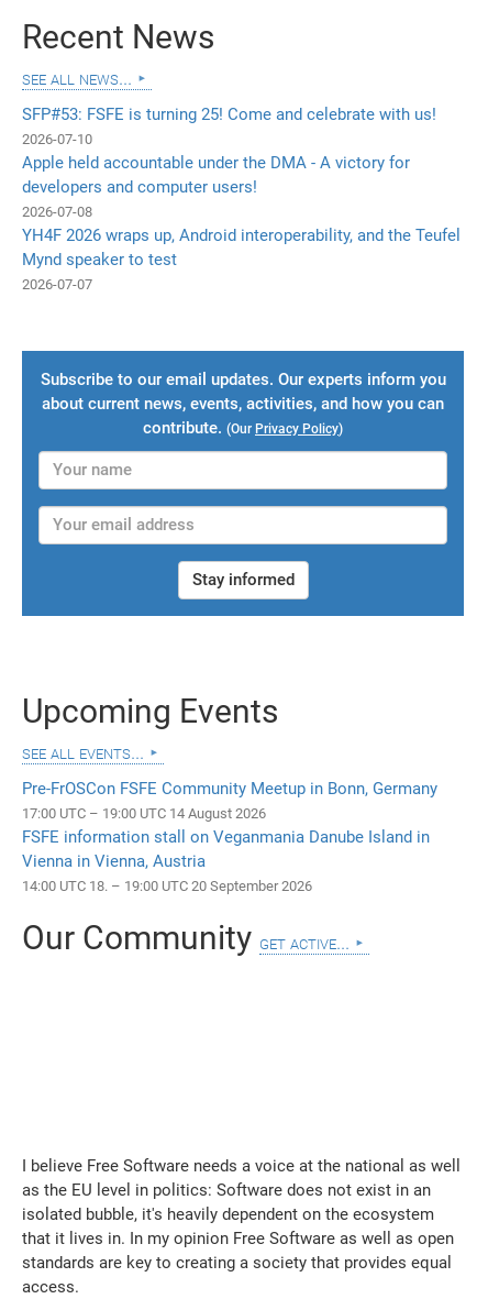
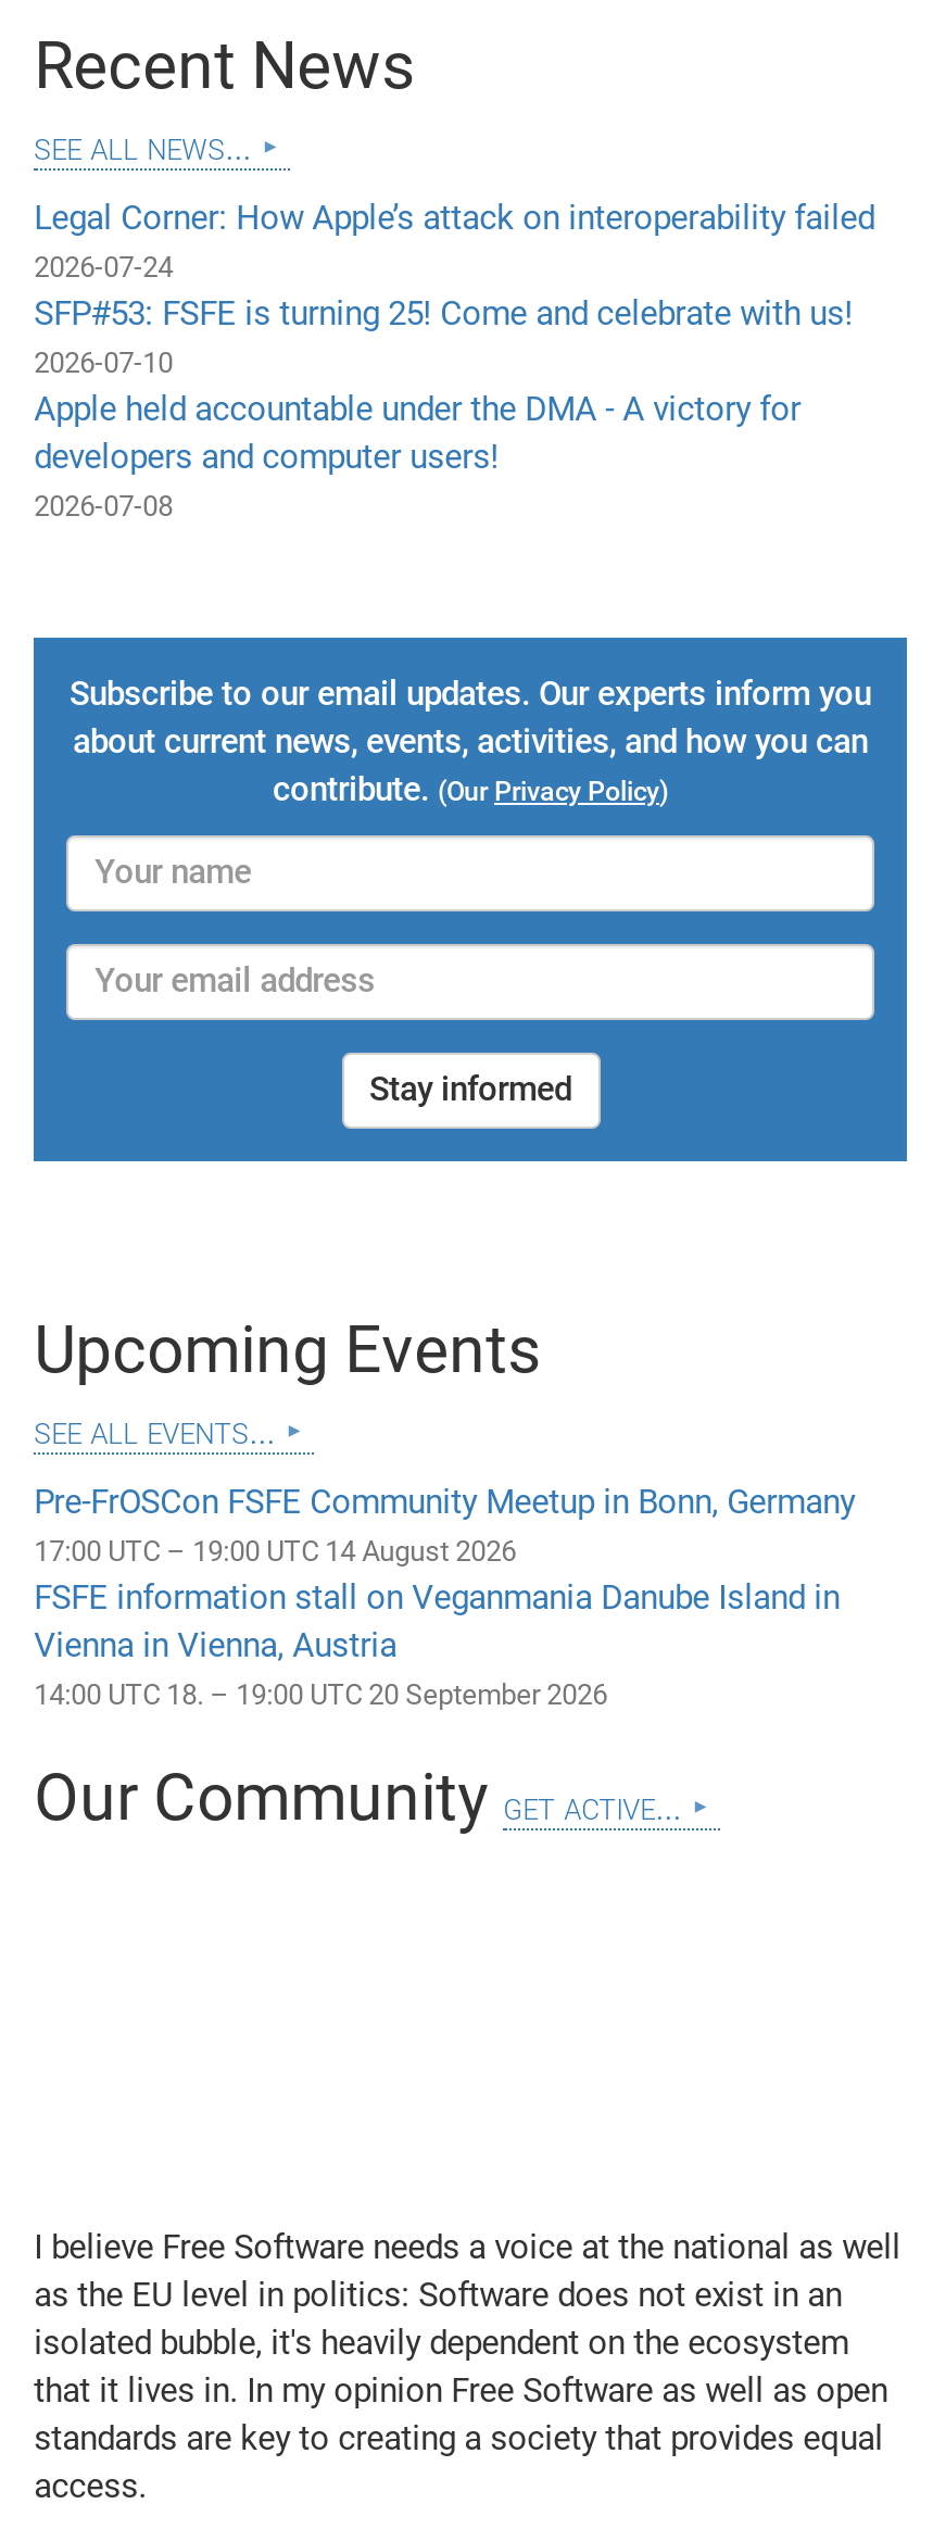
+ Legal Corner: How Apple’s attack on interoperability failed
+ 2026-07-24

moved down: SFP#53: FSFE is turning 25! Come and celebrate with us! | 2026-07-10 | Apple held accountable under the DMA - A victory for | developers and computer users! | 2026-07-08

- YH4F 2026 wraps up, Android interoperability, and the Teufel
- Mynd speaker to test
- 2026-07-07
